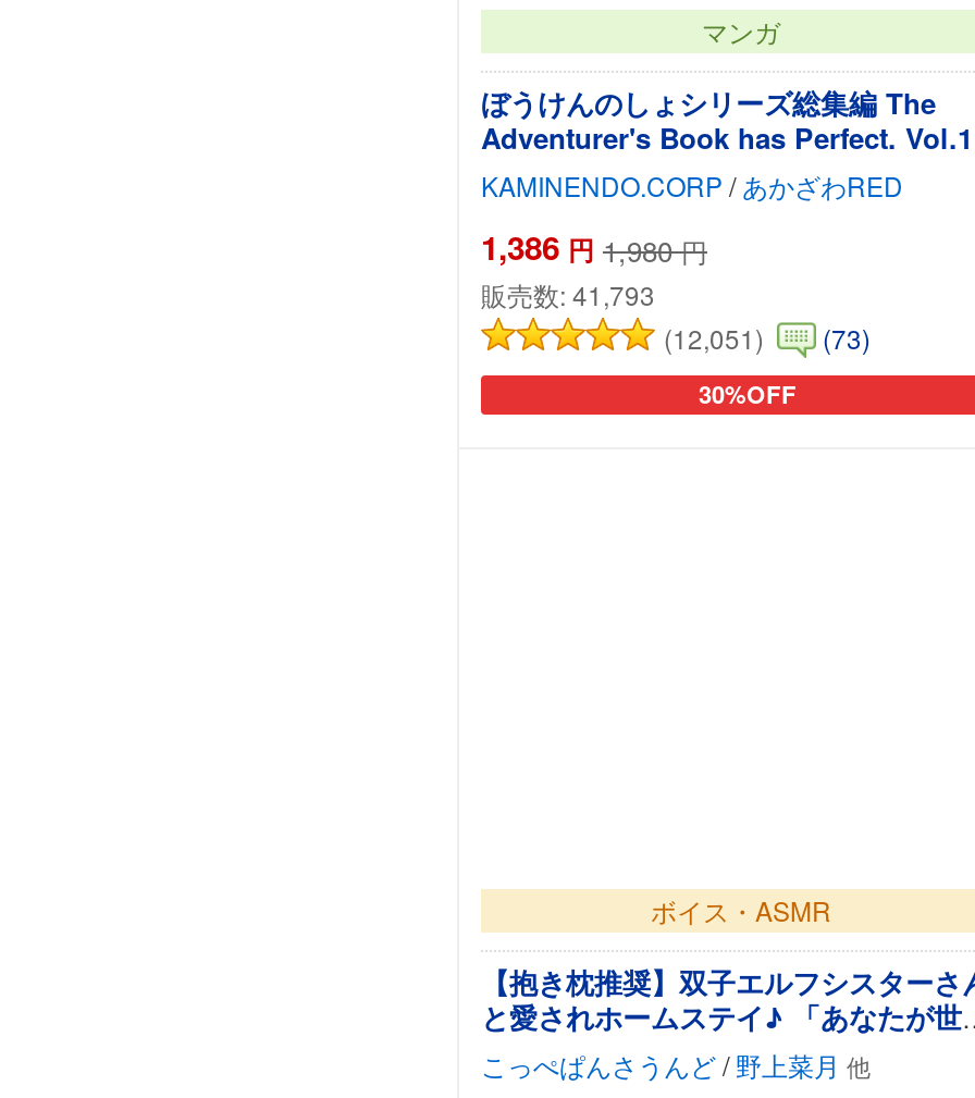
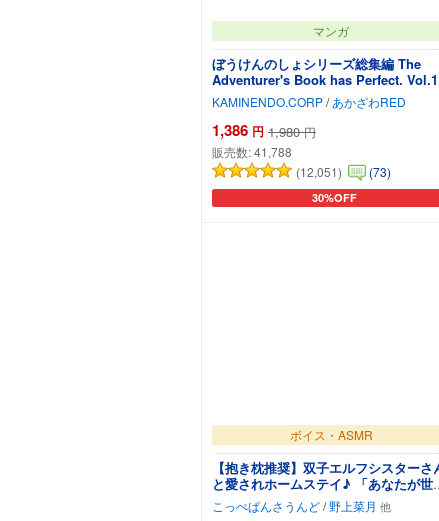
- 販売数: 41,793
+ 販売数: 41,788
